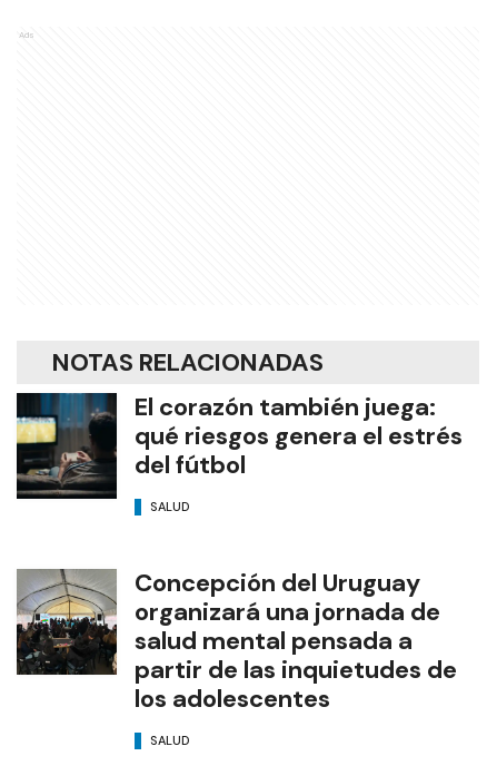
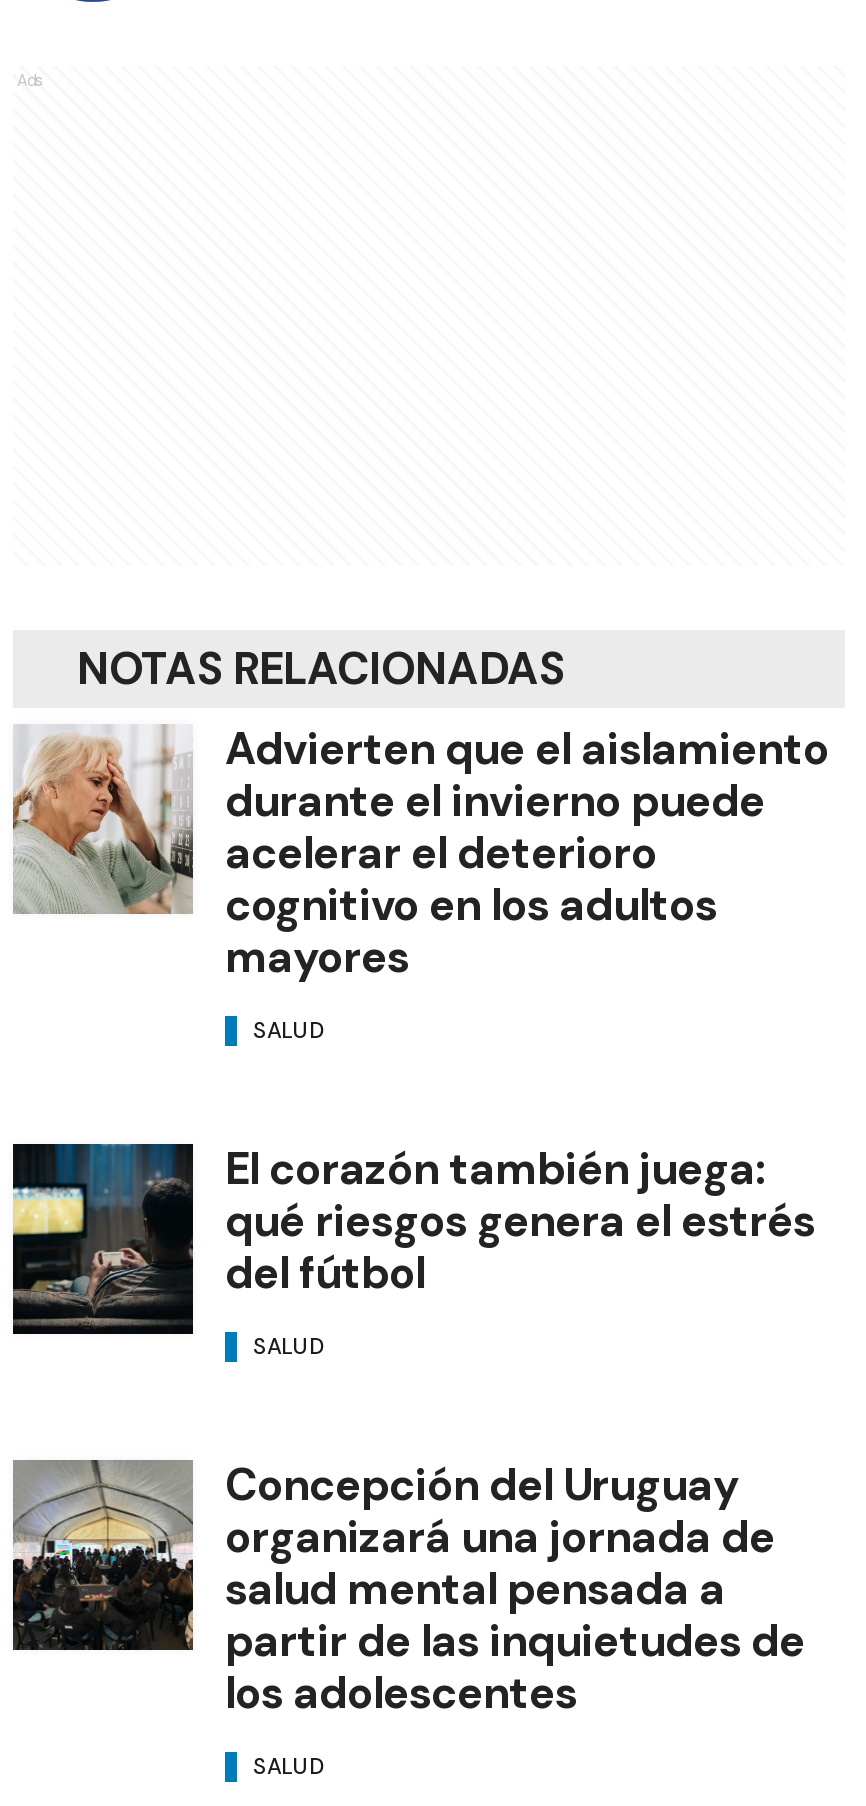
+ [image]
+ Advierten que el aislamiento
+ durante el invierno puede
+ acelerar el deterioro
+ cognitivo en los adultos
+ mayores
+ SALUD
